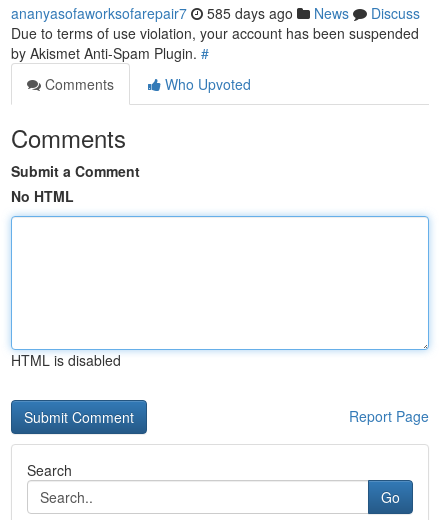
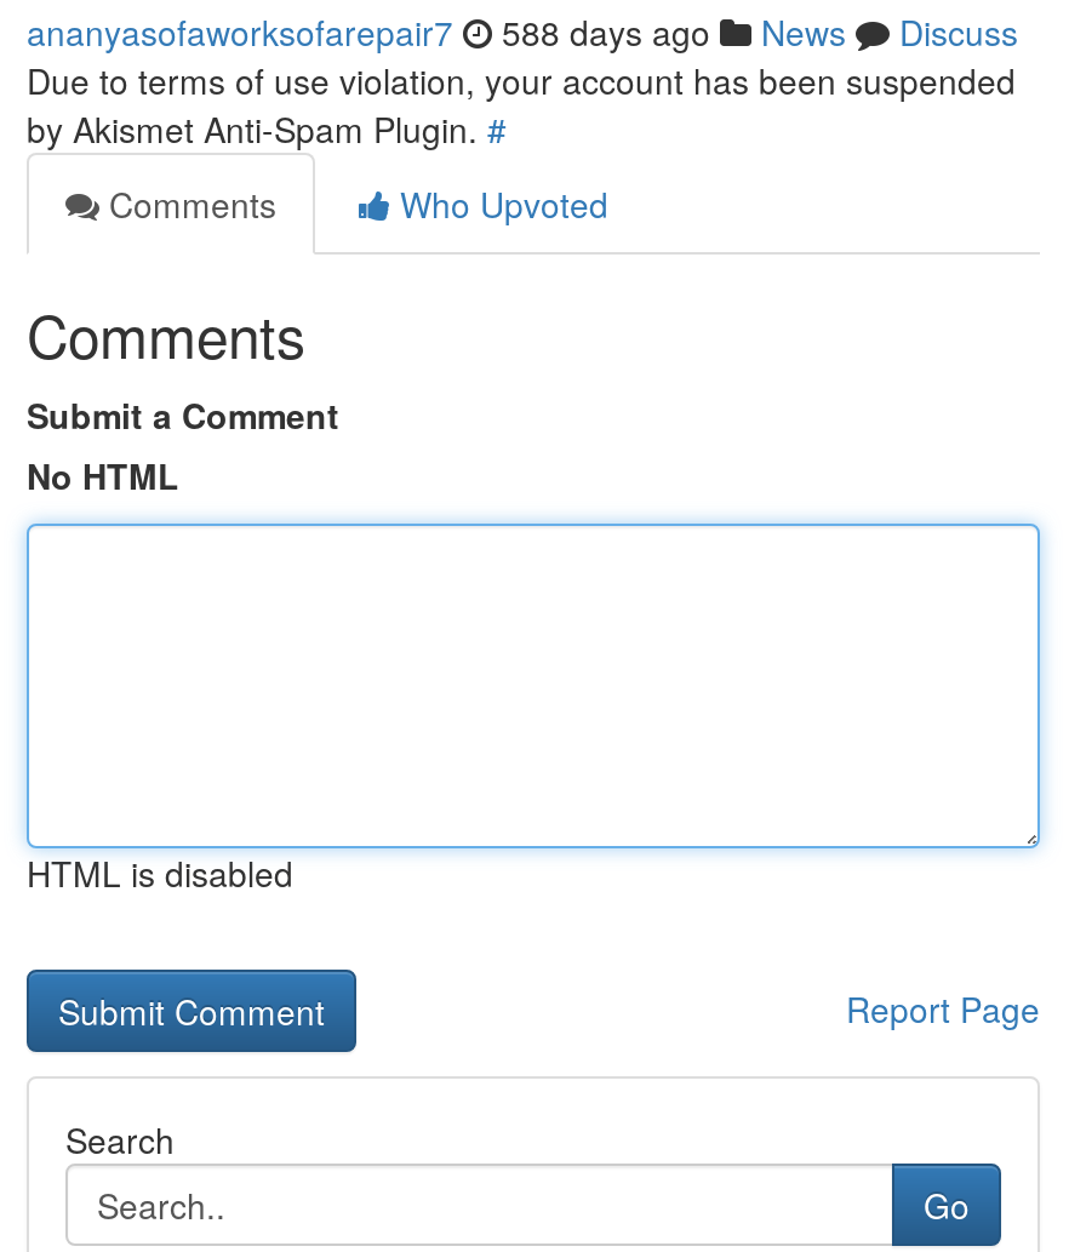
- ananyasofaworksofarepair7 585 days ago News Discuss
+ ananyasofaworksofarepair7 588 days ago News Discuss
